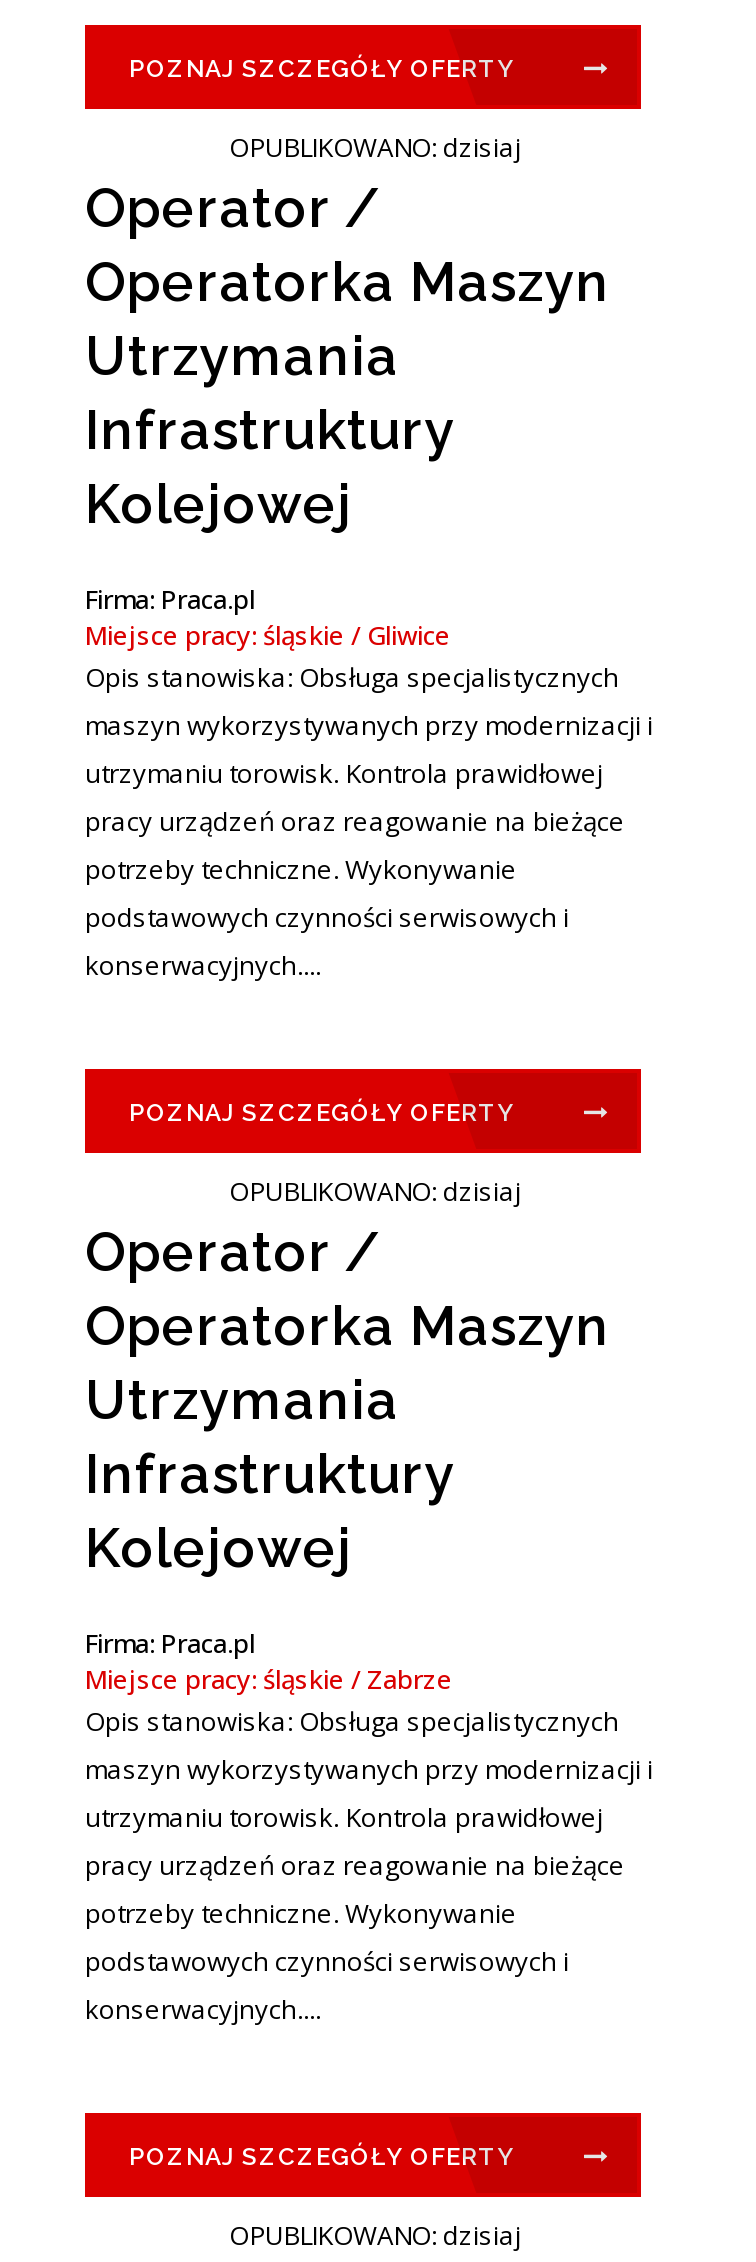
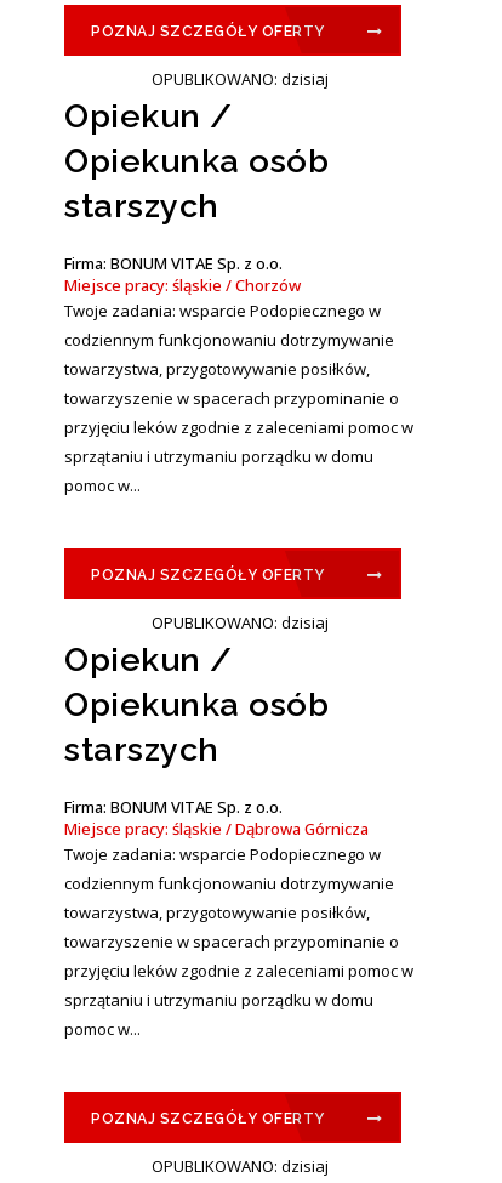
- Operator /
- Operatorka Maszyn
- Utrzymania
- Infrastruktury
- Kolejowej
+ Opiekun /
+ Opiekunka osób
+ starszych

- Firma: Praca.pl
- Miejsce pracy: śląskie / Gliwice
- Opis stanowiska: Obsługa specjalistycznych
- maszyn wykorzystywanych przy modernizacji i
- utrzymaniu torowisk. Kontrola prawidłowej
- pracy urządzeń oraz reagowanie na bieżące
- potrzeby techniczne. Wykonywanie
- podstawowych czynności serwisowych i
- konserwacyjnych....
+ Firma: BONUM VITAE Sp. z o.o.
+ Miejsce pracy: śląskie / Chorzów
+ Twoje zadania: wsparcie Podopiecznego w
+ codziennym funkcjonowaniu dotrzymywanie
+ towarzystwa, przygotowywanie posiłków,
+ towarzyszenie w spacerach przypominanie o
+ przyjęciu leków zgodnie z zaleceniami pomoc w
+ sprzątaniu i utrzymaniu porządku w domu
+ pomoc w...

- Operator /
- Operatorka Maszyn
- Utrzymania
- Infrastruktury
- Kolejowej
+ Opiekun /
+ Opiekunka osób
+ starszych

- Firma: Praca.pl
- Miejsce pracy: śląskie / Zabrze
- Opis stanowiska: Obsługa specjalistycznych
- maszyn wykorzystywanych przy modernizacji i
- utrzymaniu torowisk. Kontrola prawidłowej
- pracy urządzeń oraz reagowanie na bieżące
- potrzeby techniczne. Wykonywanie
- podstawowych czynności serwisowych i
- konserwacyjnych....
+ Firma: BONUM VITAE Sp. z o.o.
+ Miejsce pracy: śląskie / Dąbrowa Górnicza
+ Twoje zadania: wsparcie Podopiecznego w
+ codziennym funkcjonowaniu dotrzymywanie
+ towarzystwa, przygotowywanie posiłków,
+ towarzyszenie w spacerach przypominanie o
+ przyjęciu leków zgodnie z zaleceniami pomoc w
+ sprzątaniu i utrzymaniu porządku w domu
+ pomoc w...
